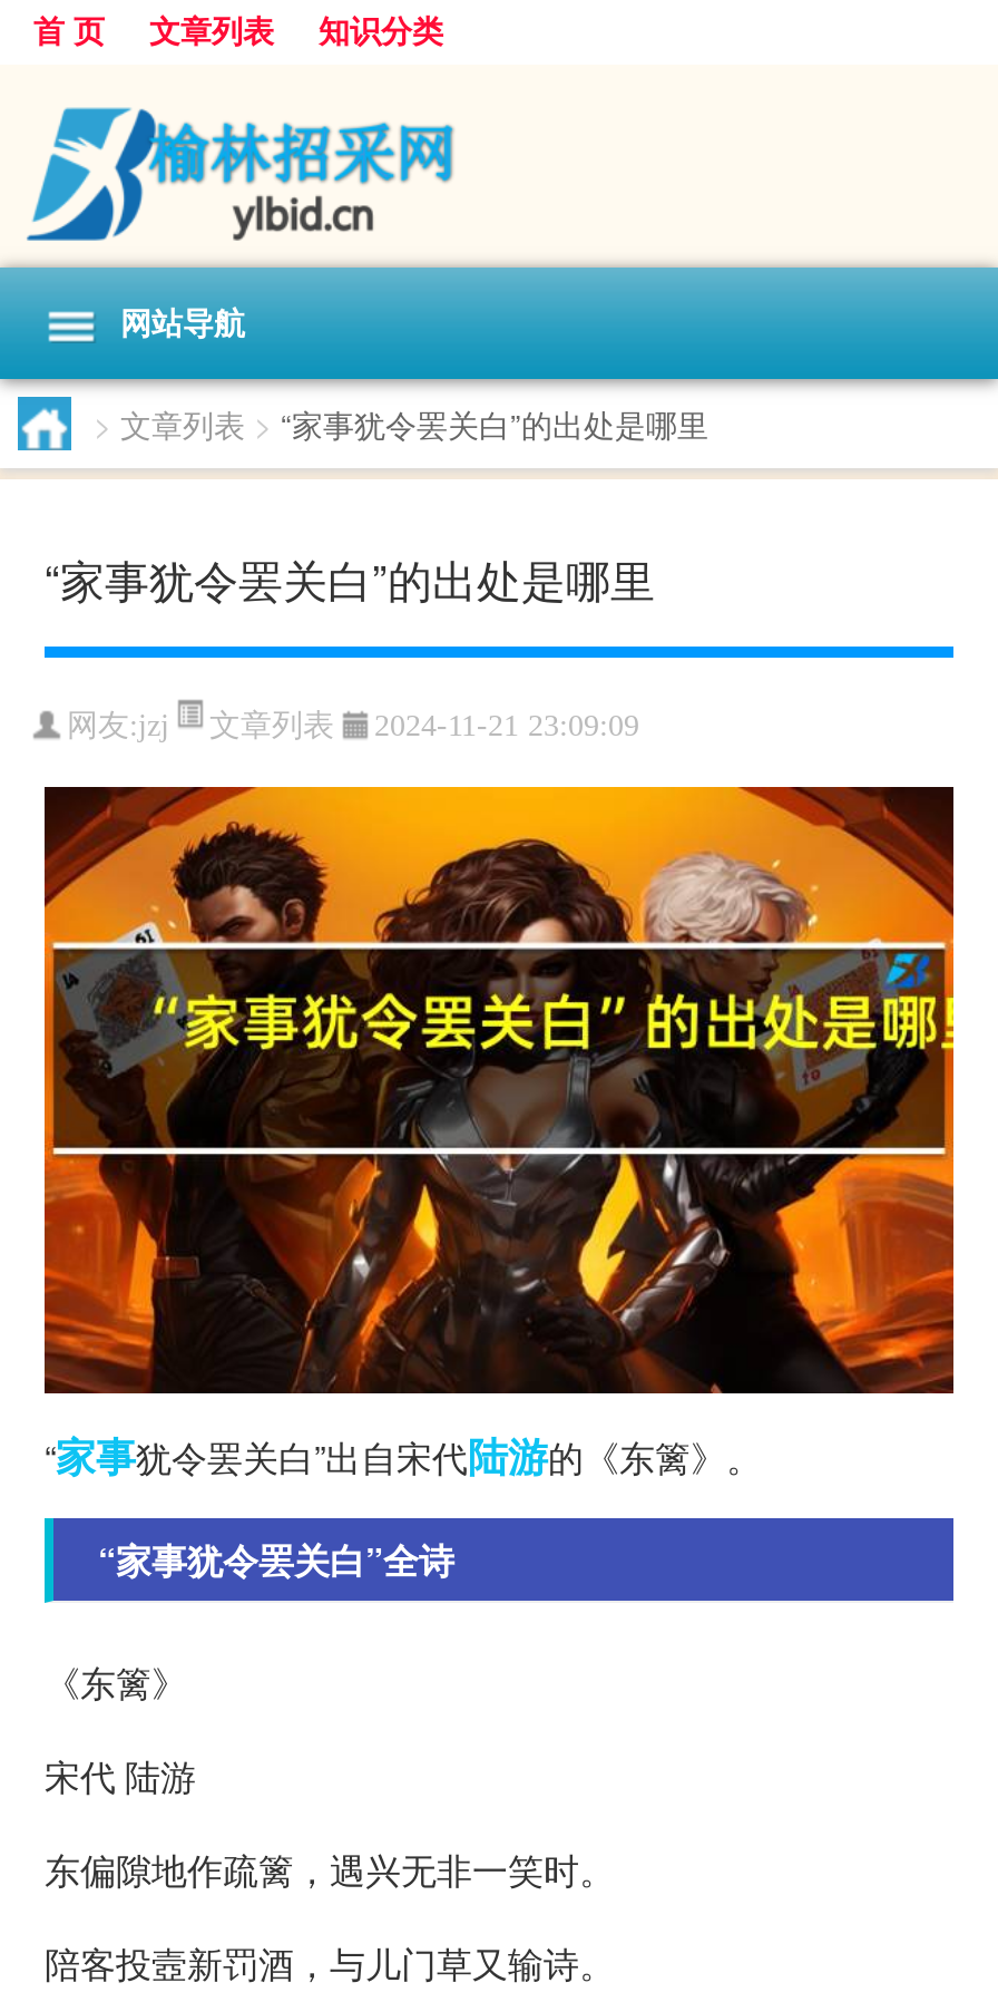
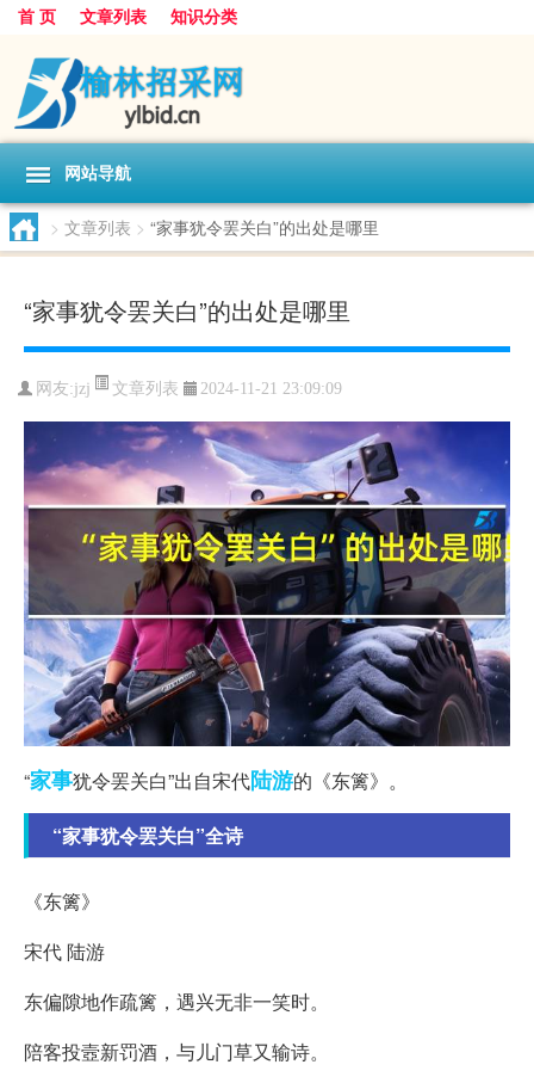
- [image]
+ [image]
